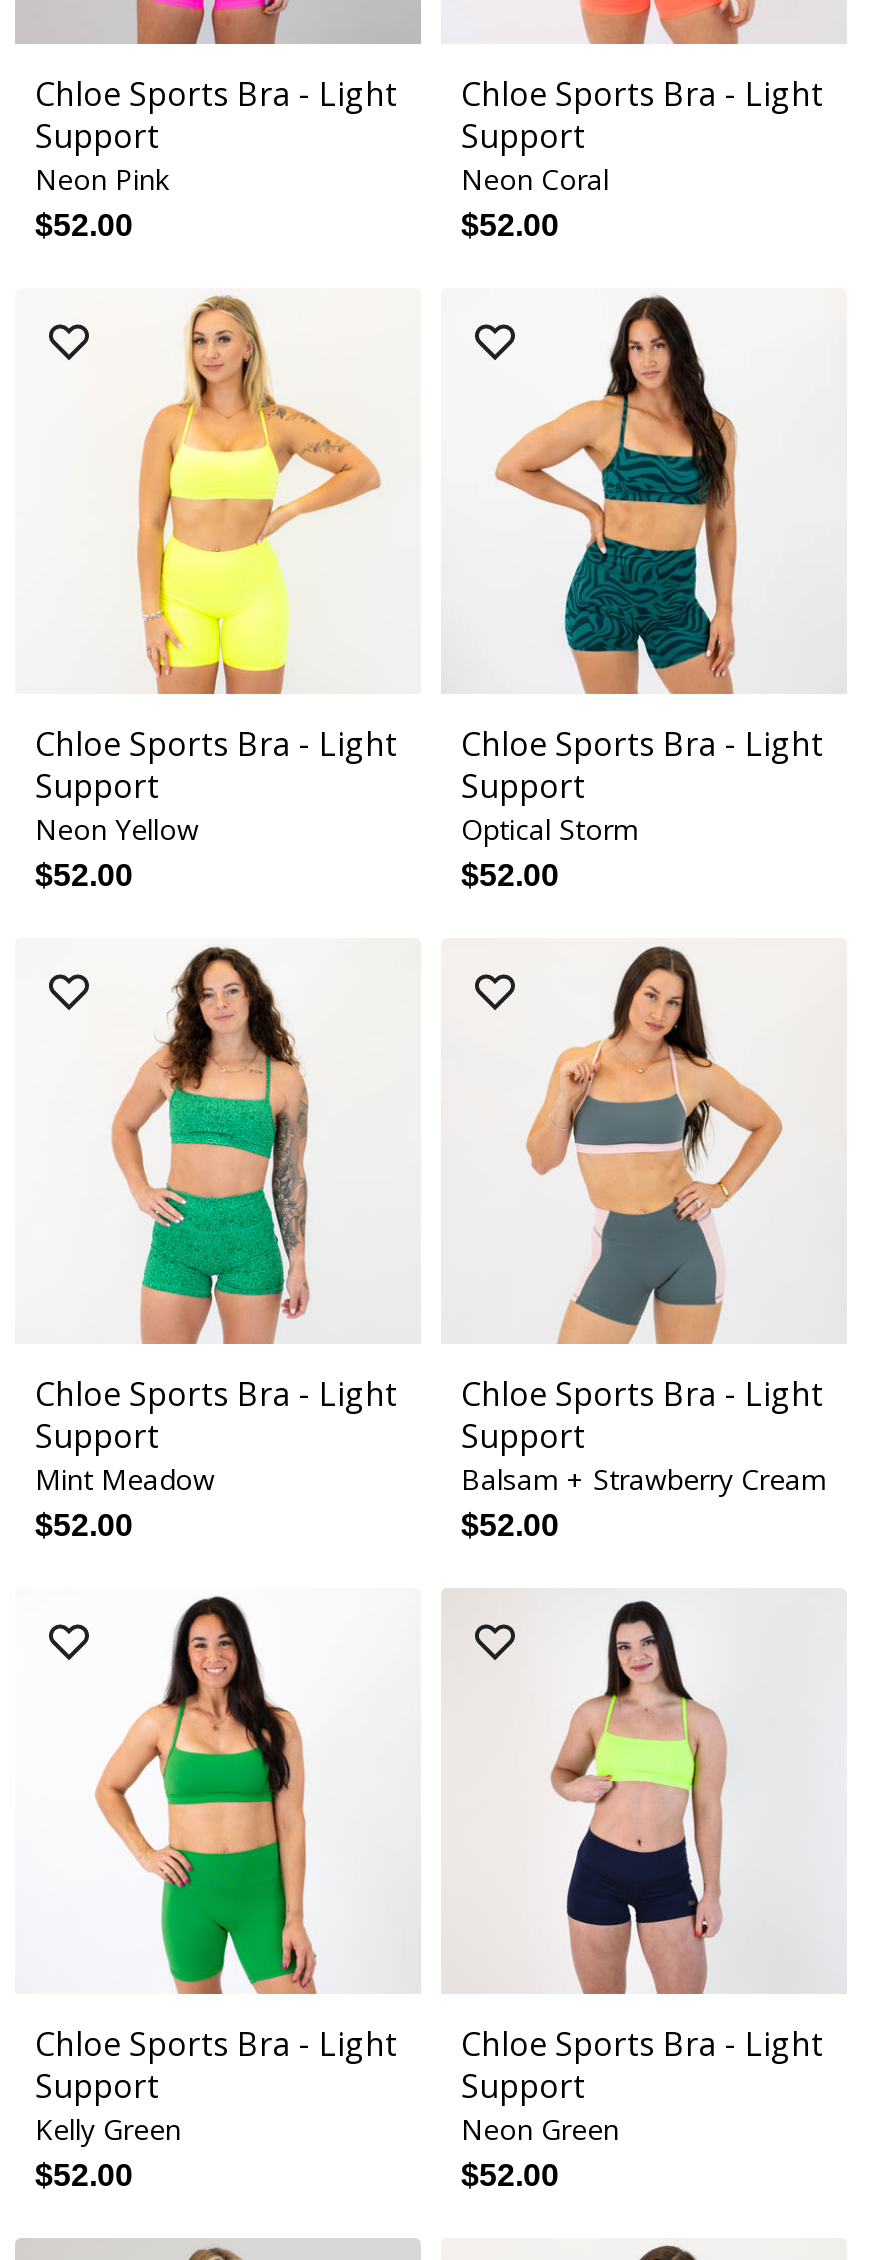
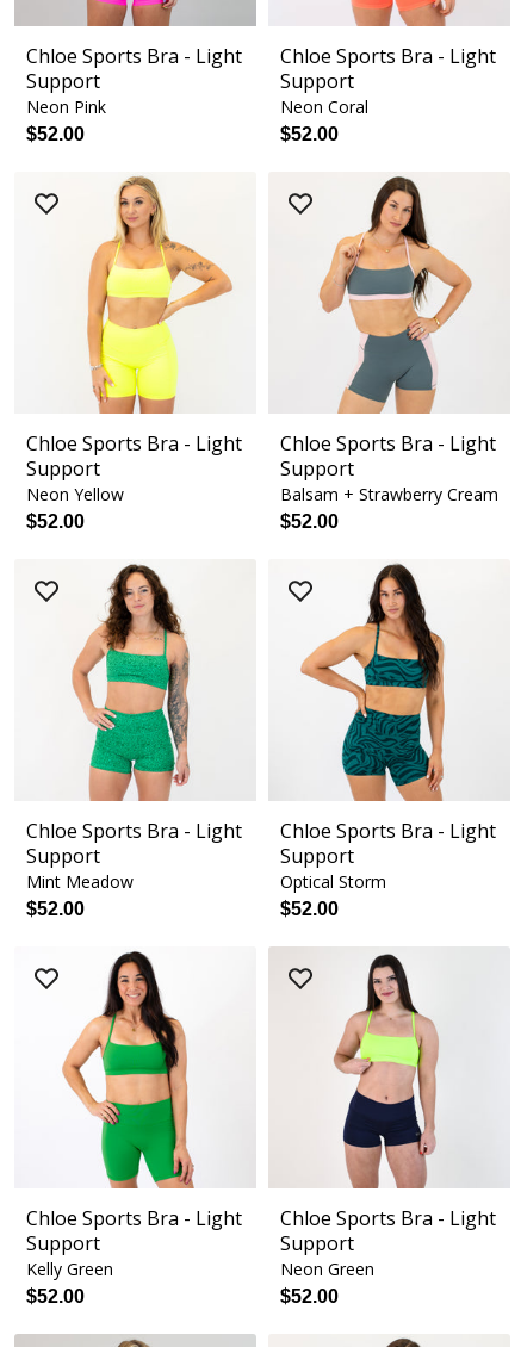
moved down: [image]

moved down: Optical Storm

moved up: [image]

moved up: Balsam + Strawberry Cream
